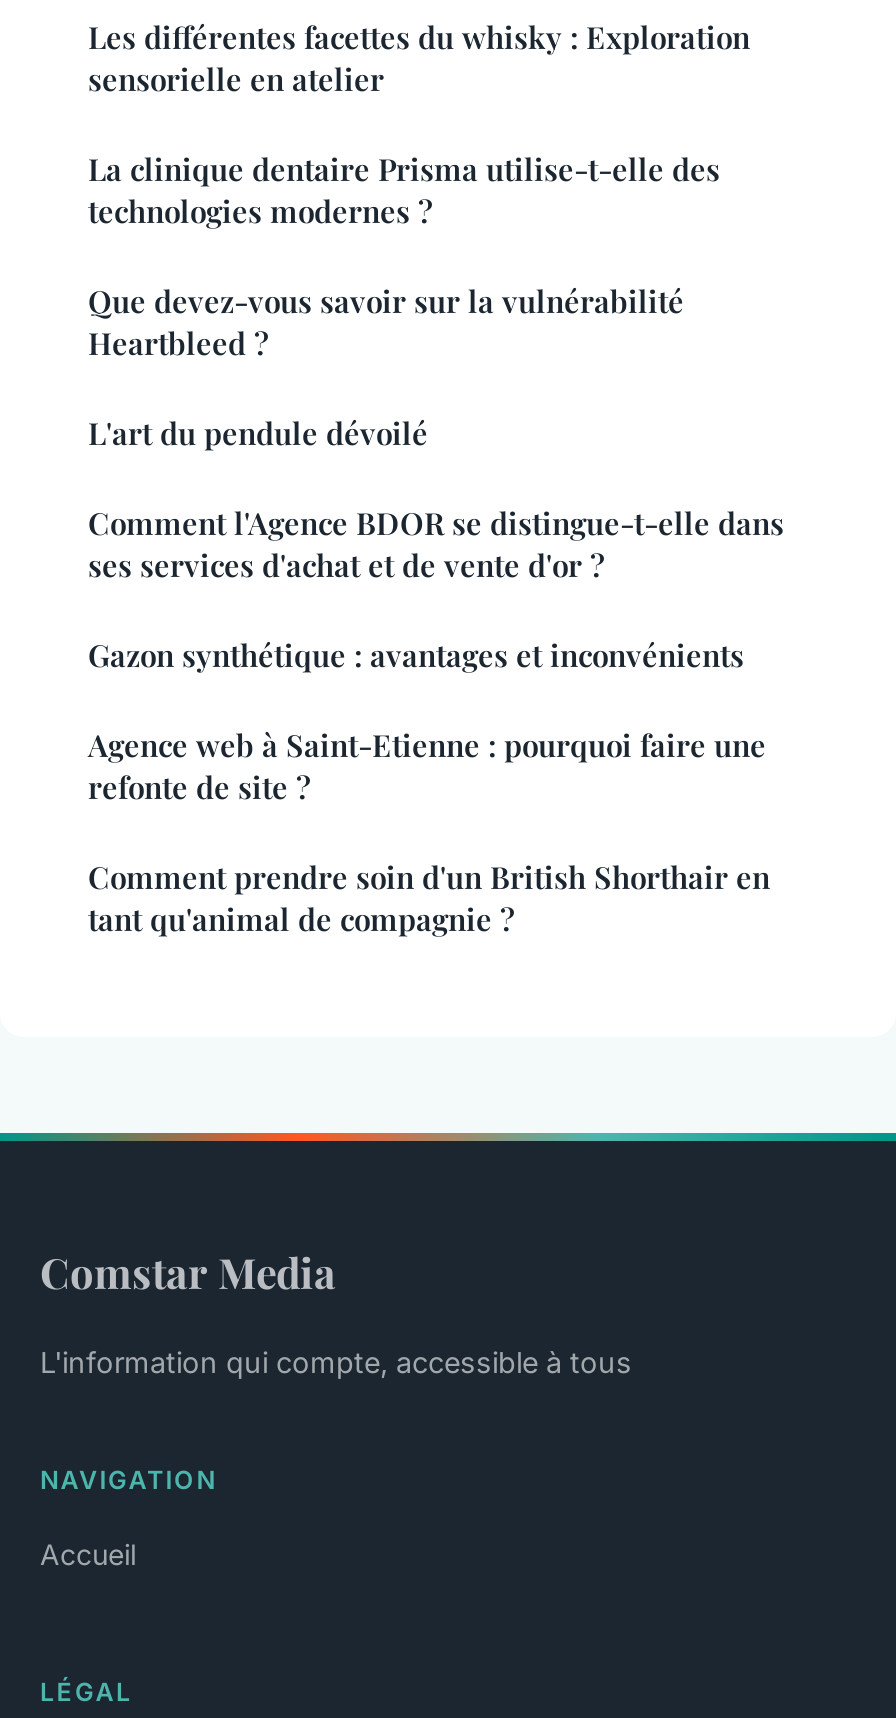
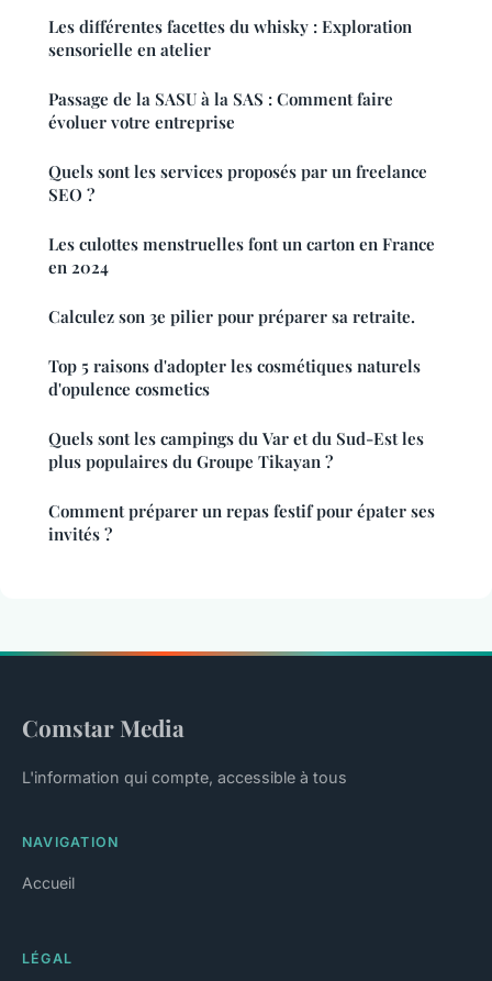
- La clinique dentaire Prisma utilise-t-elle des
- technologies modernes ?
+ Passage de la SASU à la SAS : Comment faire
+ évoluer votre entreprise

- Que devez-vous savoir sur la vulnérabilité
- Heartbleed ?
+ Quels sont les services proposés par un freelance
+ SEO ?

- L'art du pendule dévoilé
+ Les culottes menstruelles font un carton en France
+ en 2024

- Comment l'Agence BDOR se distingue-t-elle dans
- ses services d'achat et de vente d'or ?
+ Calculez son 3e pilier pour préparer sa retraite.

- Gazon synthétique : avantages et inconvénients
+ Top 5 raisons d'adopter les cosmétiques naturels
+ d'opulence cosmetics

- Agence web à Saint-Etienne : pourquoi faire une
- refonte de site ?
+ Quels sont les campings du Var et du Sud-Est les
+ plus populaires du Groupe Tikayan ?

- Comment prendre soin d'un British Shorthair en
- tant qu'animal de compagnie ?
+ Comment préparer un repas festif pour épater ses
+ invités ?
